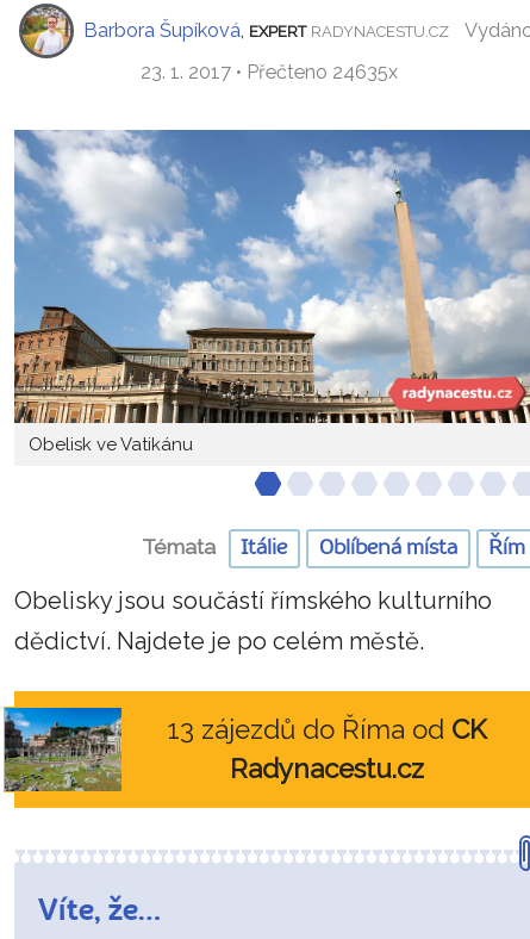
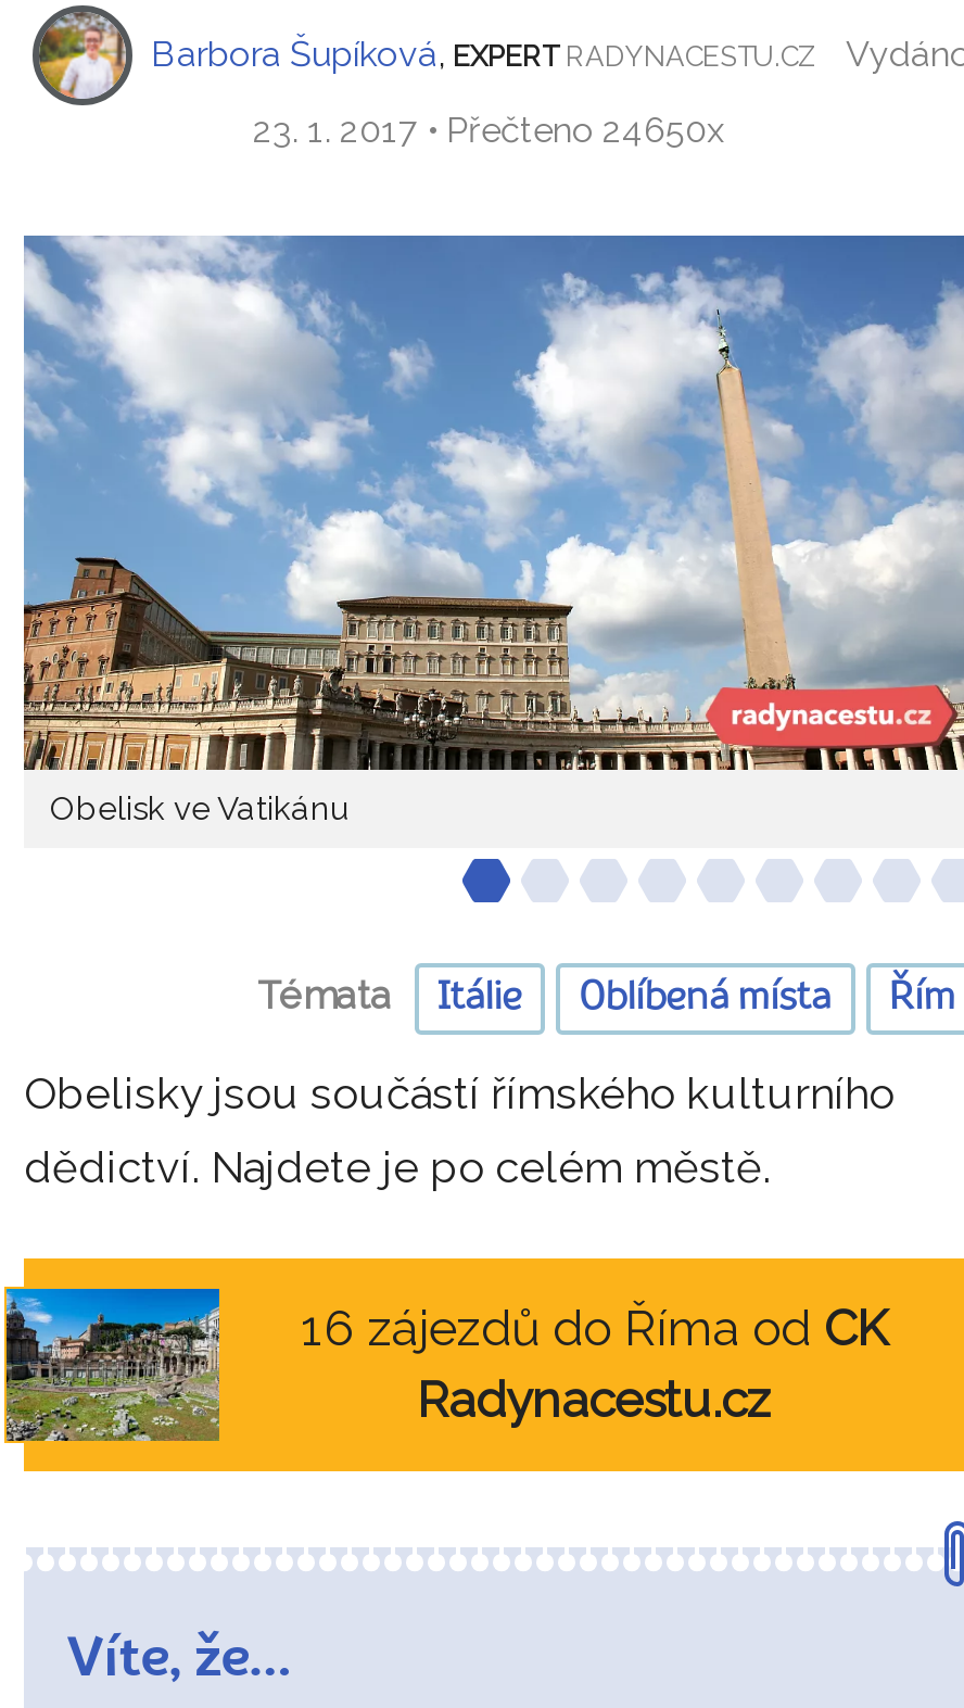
- 23. 1. 2017 • Přečteno 24635x
+ 23. 1. 2017 • Přečteno 24650x

- 13 zájezdů do Říma od CK
+ 16 zájezdů do Říma od CK
